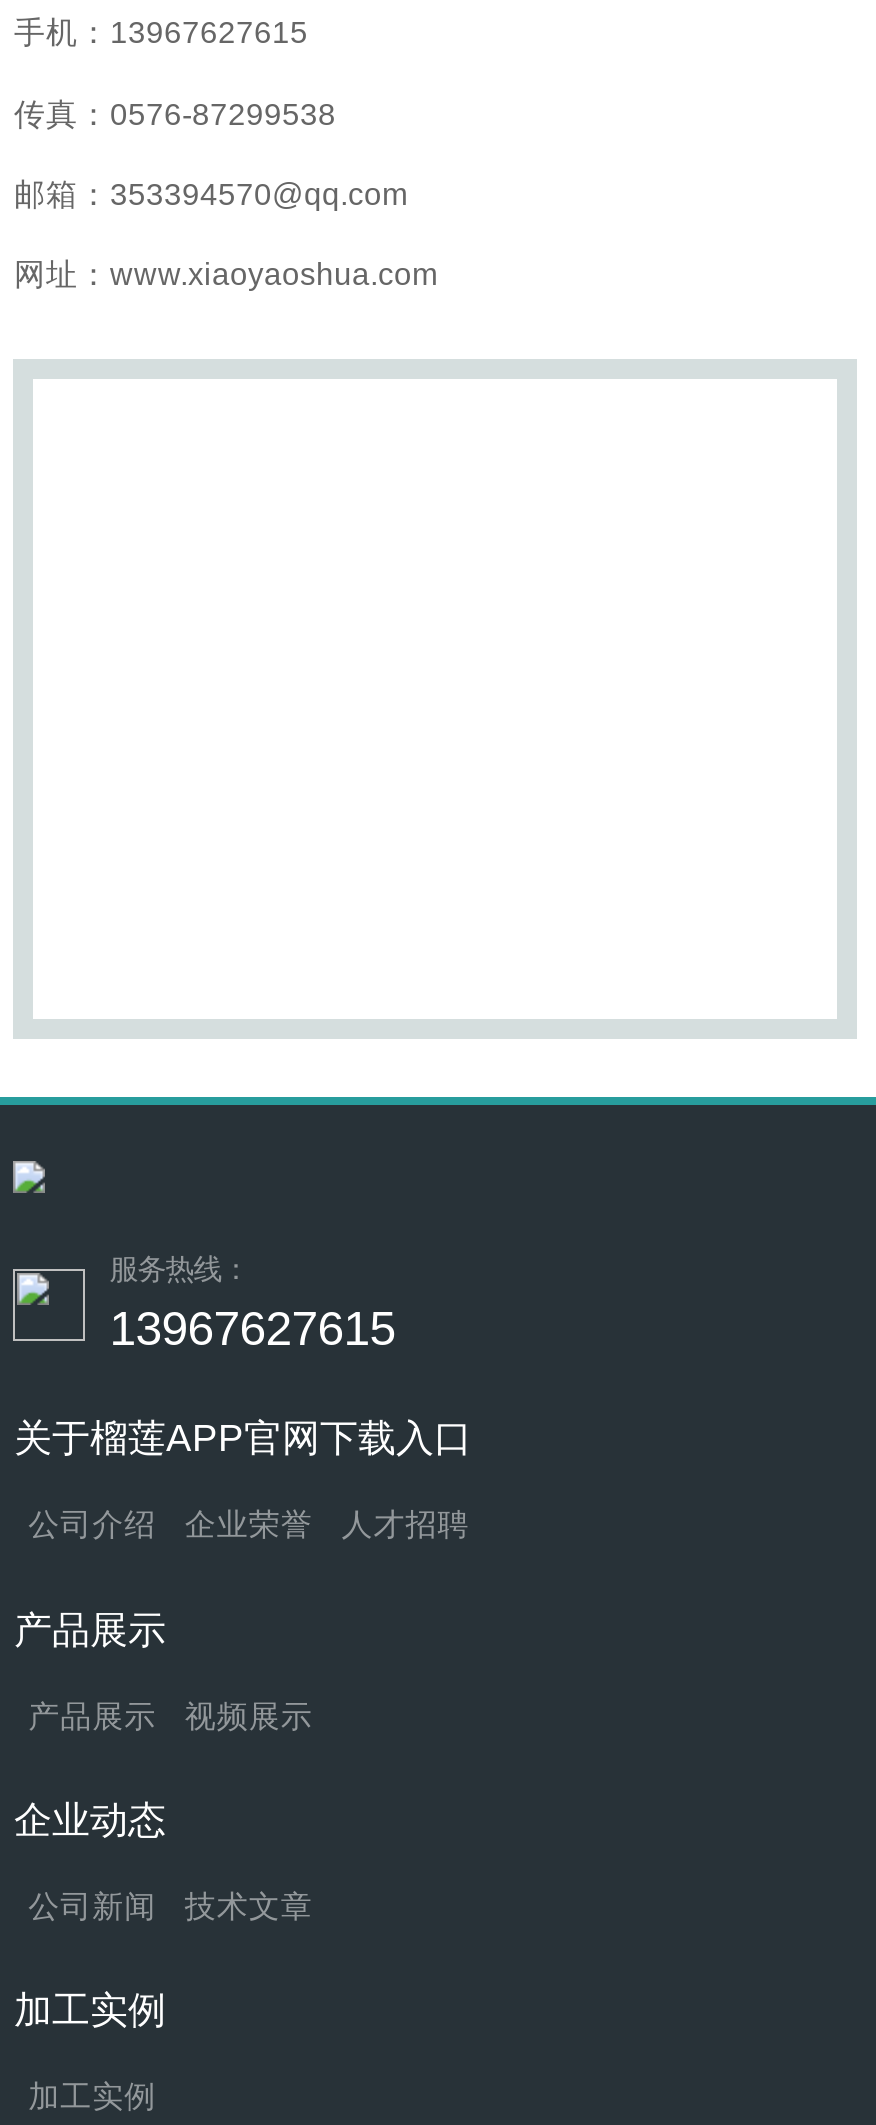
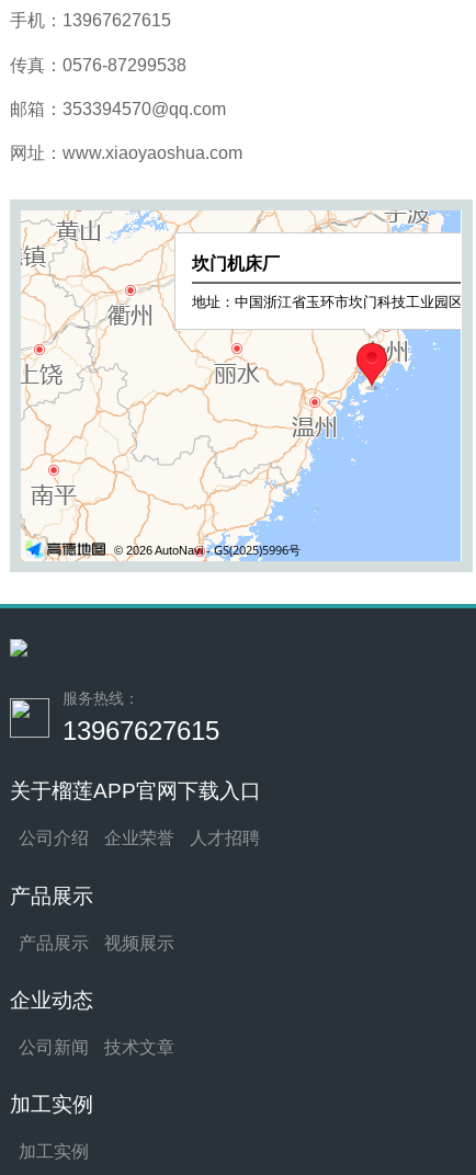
+ [image]
